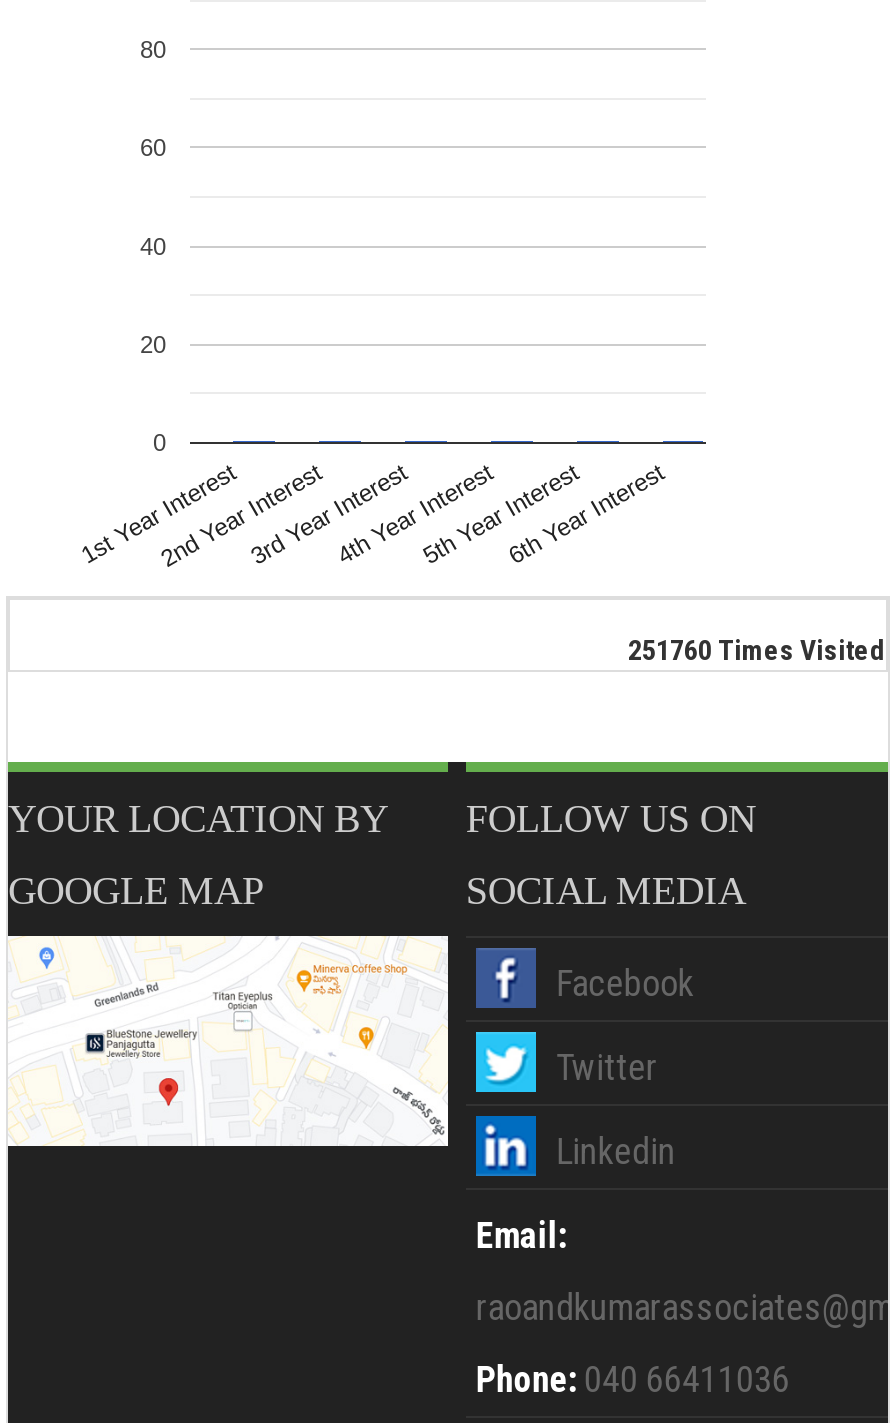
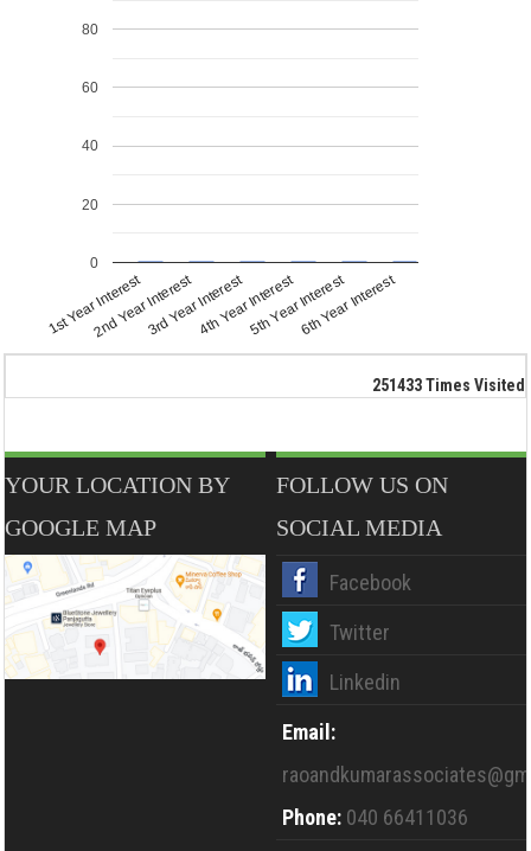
- 251760 Times Visited
+ 251433 Times Visited
